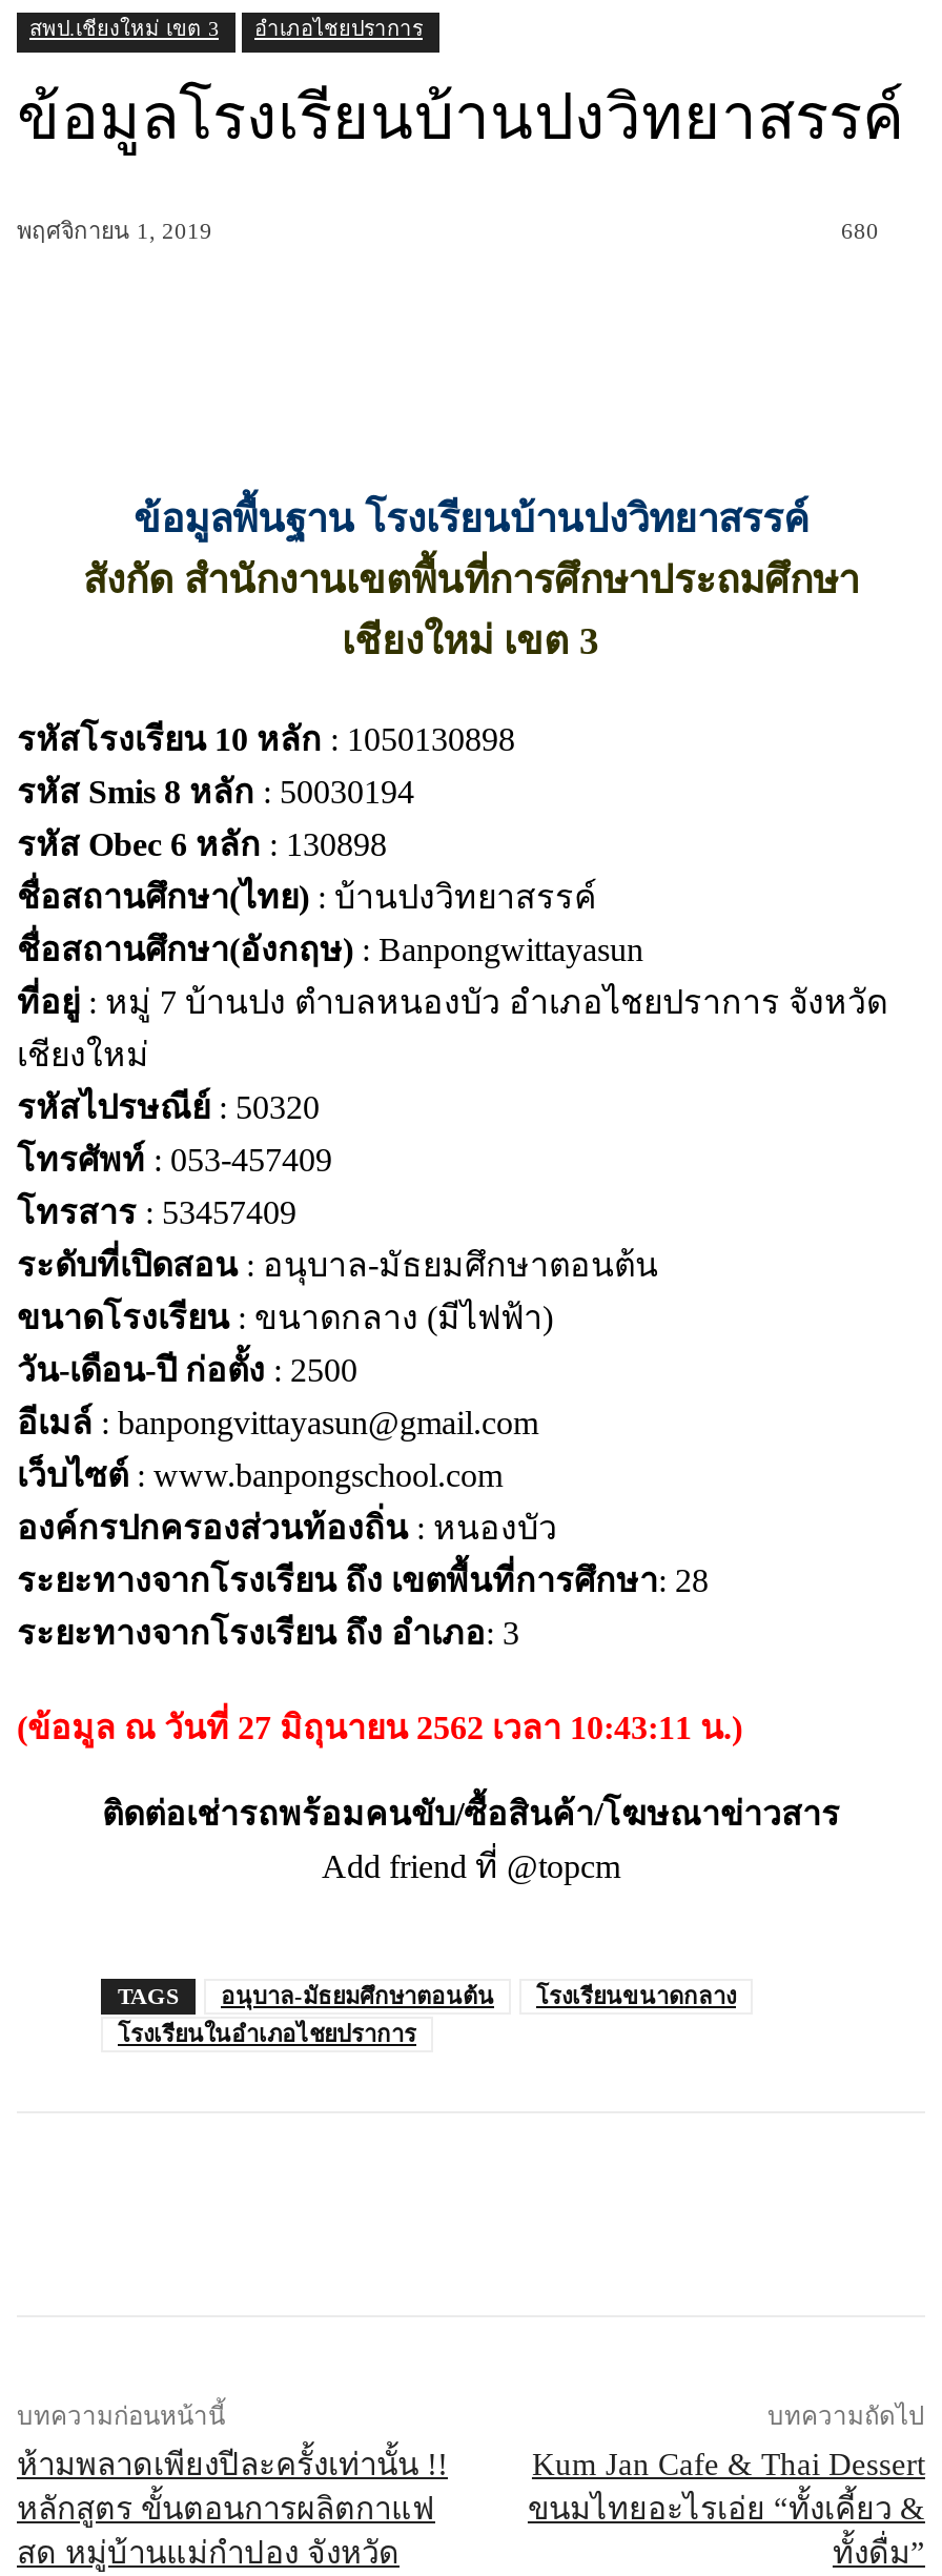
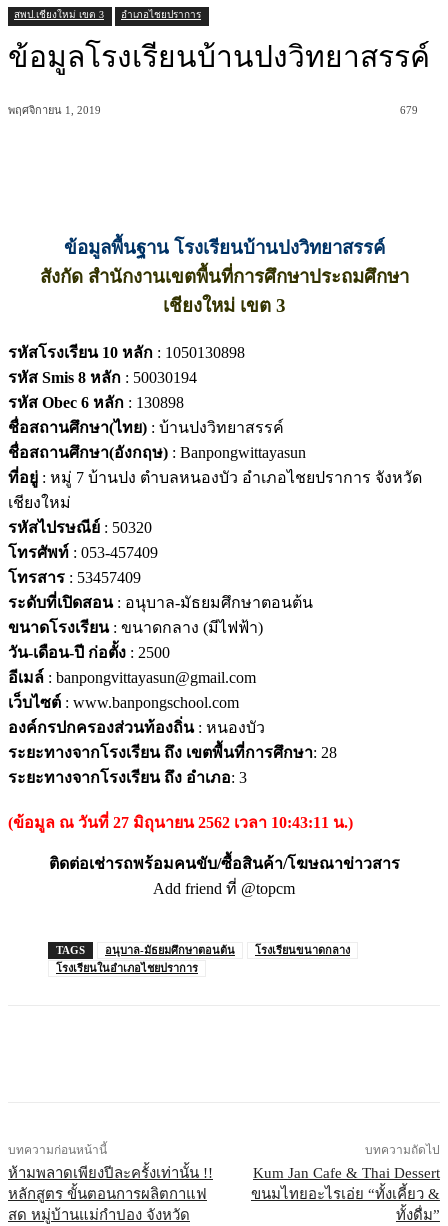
- 680
+ 679
